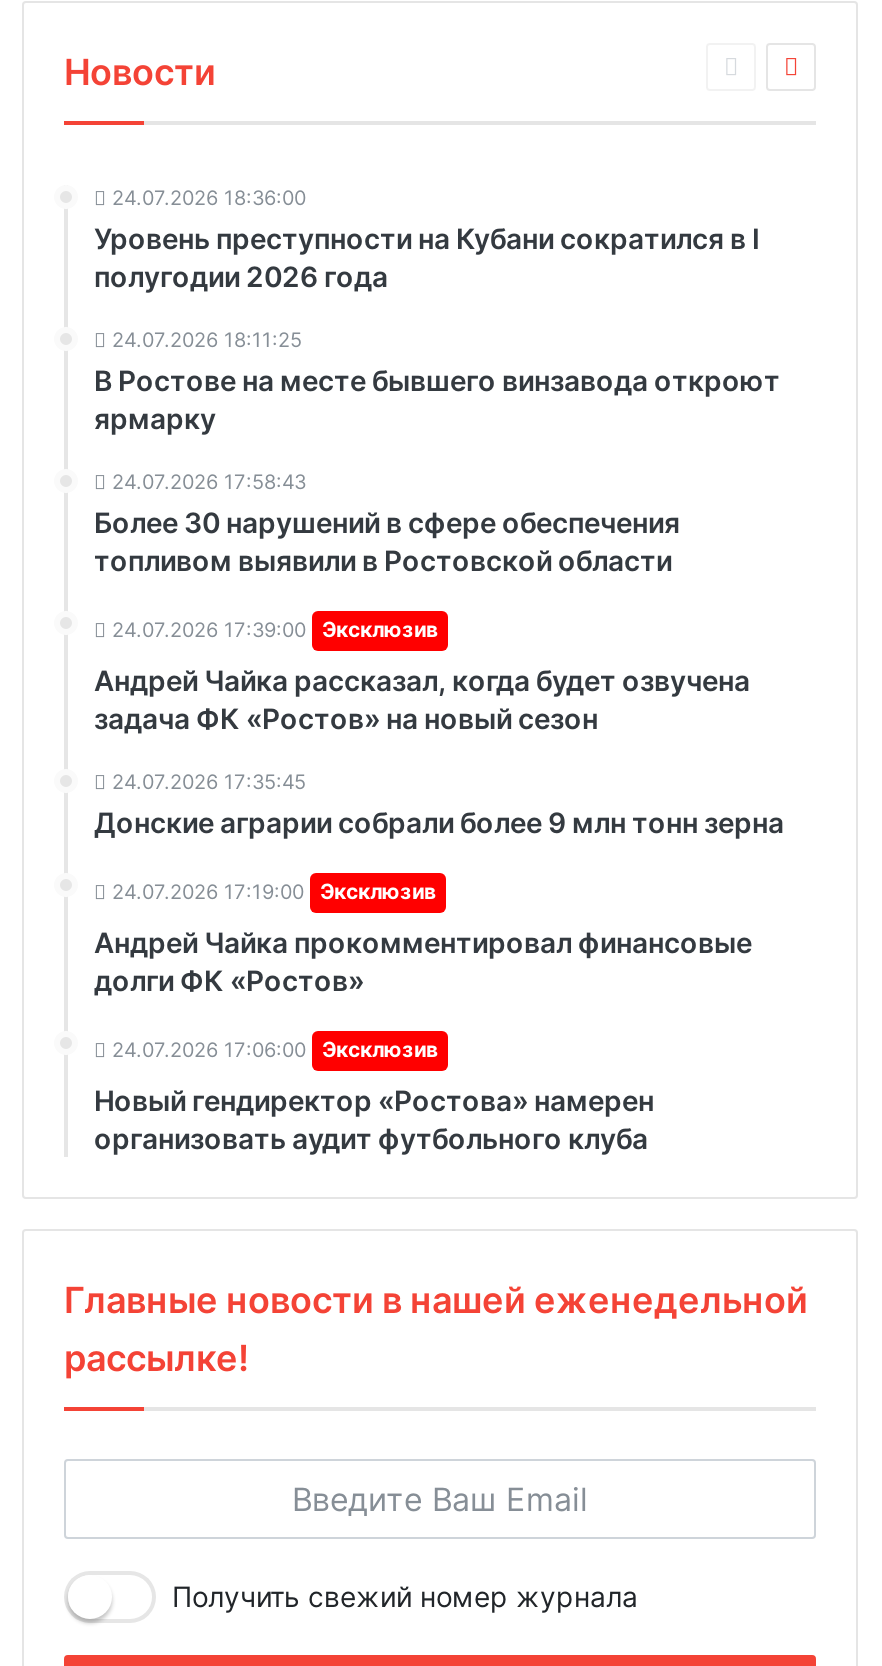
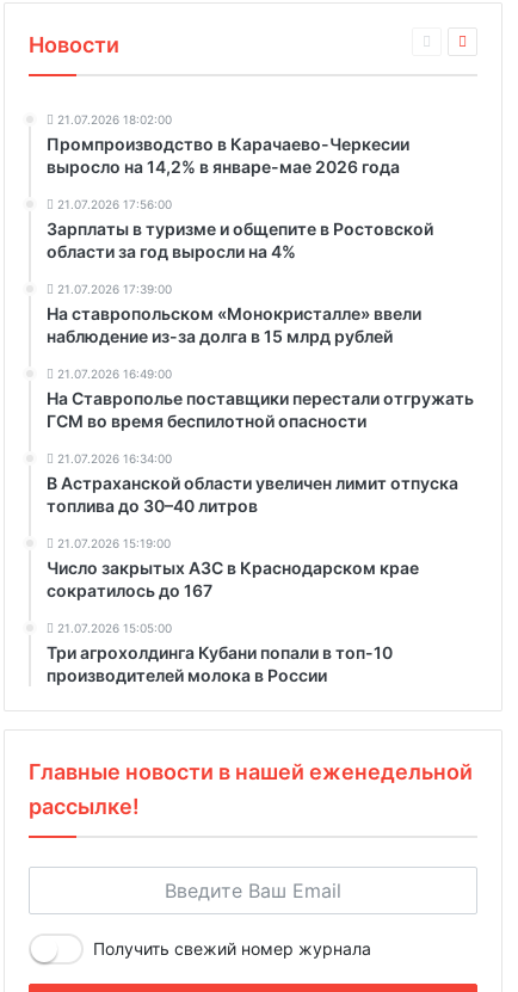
- 24.07.2026 18:36:00
- Уровень преступности на Кубани сократился в I
- полугодии 2026 года
- 24.07.2026 18:11:25
- В Ростове на месте бывшего винзавода откроют
- ярмарку
- 24.07.2026 17:58:43
- Более 30 нарушений в сфере обеспечения
- топливом выявили в Ростовской области
- 24.07.2026 17:39:00
- Эксклюзив
- Андрей Чайка рассказал, когда будет озвучена
- задача ФК «Ростов» на новый сезон
- 24.07.2026 17:35:45
- Донские аграрии собрали более 9 млн тонн зерна
- 24.07.2026 17:19:00
- Эксклюзив
- Андрей Чайка прокомментировал финансовые
- долги ФК «Ростов»
- 24.07.2026 17:06:00
- Эксклюзив
- Новый гендиректор «Ростова» намерен
- организовать аудит футбольного клуба
+ 21.07.2026 18:02:00
+ Промпроизводство в Карачаево-Черкесии
+ выросло на 14,2% в январе-мае 2026 года
+ 21.07.2026 17:56:00
+ Зарплаты в туризме и общепите в Ростовской
+ области за год выросли на 4%
+ 21.07.2026 17:39:00
+ На ставропольском «Монокристалле» ввели
+ наблюдение из-за долга в 15 млрд рублей
+ 21.07.2026 16:49:00
+ На Ставрополье поставщики перестали отгружать
+ ГСМ во время беспилотной опасности
+ 21.07.2026 16:34:00
+ В Астраханской области увеличен лимит отпуска
+ топлива до 30–40 литров
+ 21.07.2026 15:19:00
+ Число закрытых АЗС в Краснодарском крае
+ сократилось до 167
+ 21.07.2026 15:05:00
+ Три агрохолдинга Кубани попали в топ-10
+ производителей молока в России
